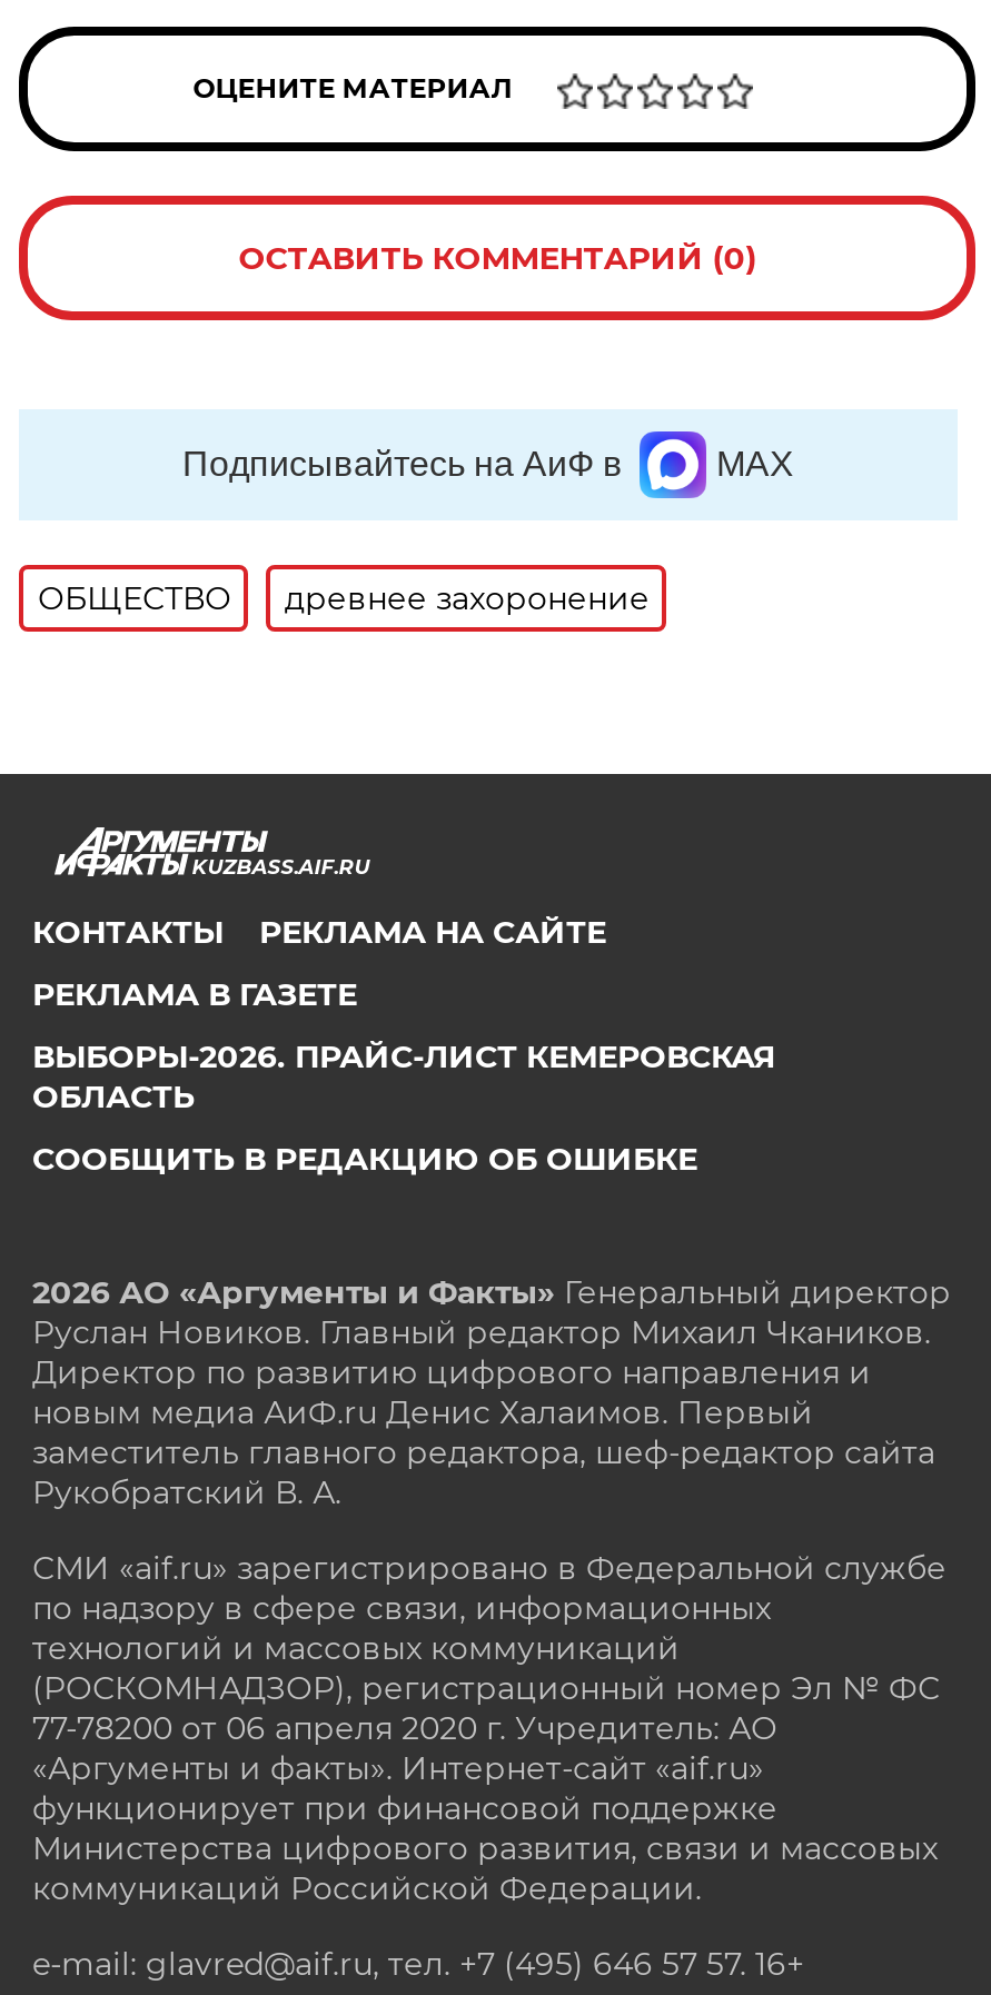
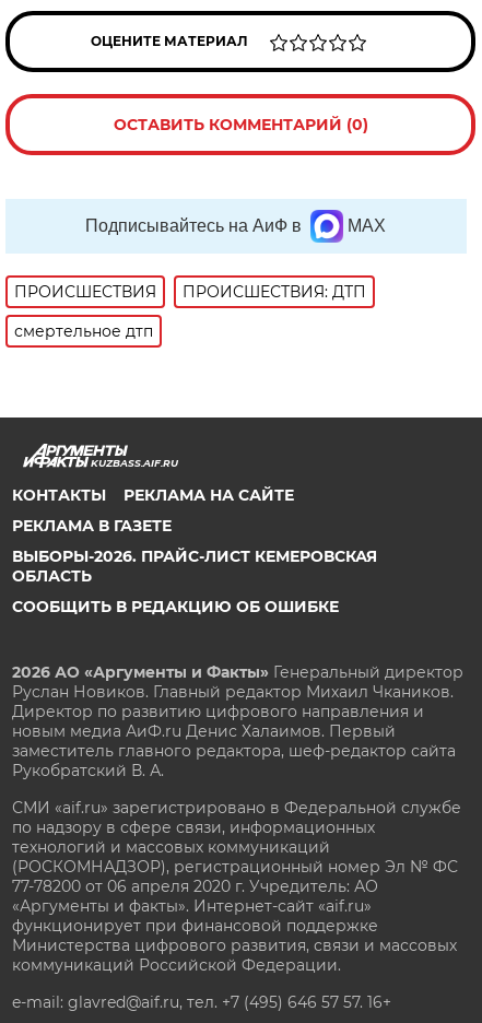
- ОБЩЕСТВО
- древнее захоронение
+ ПРОИСШЕСТВИЯ
+ ПРОИСШЕСТВИЯ: ДТП
+ смертельное дтп
